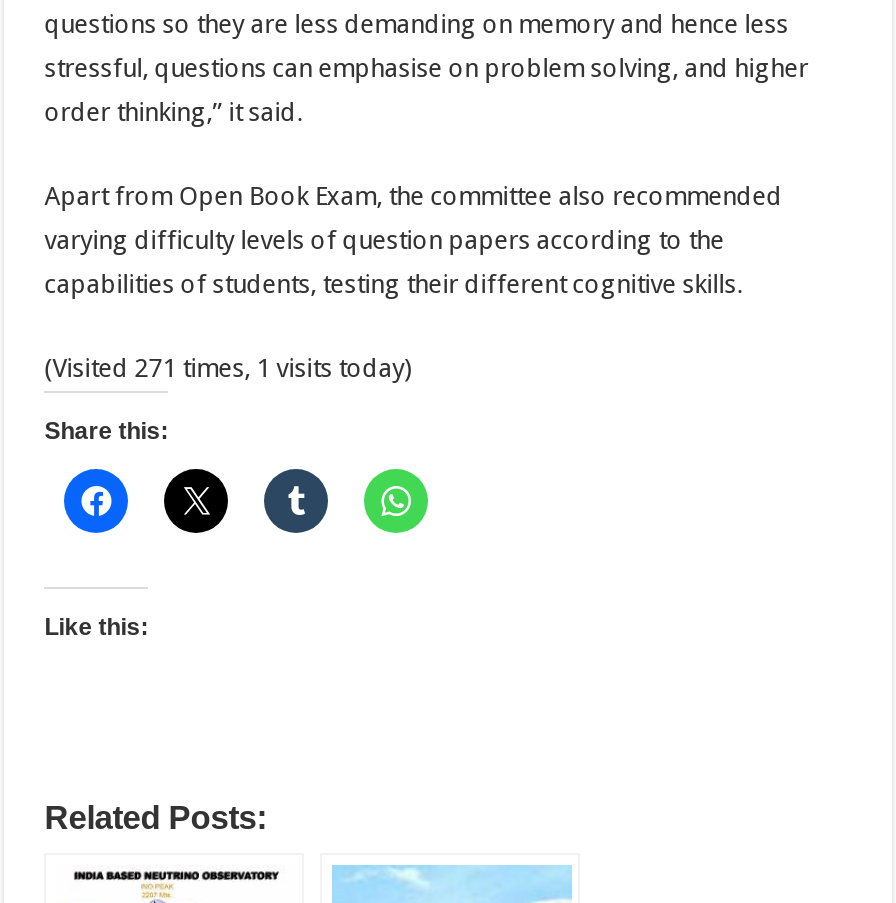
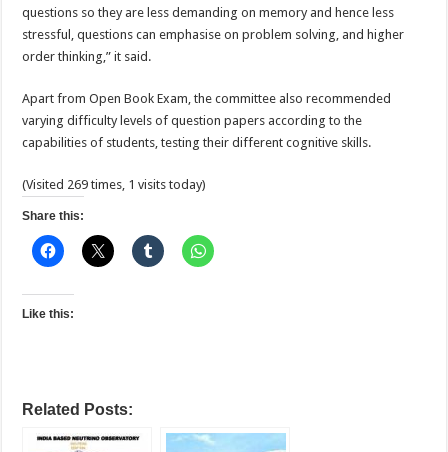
- (Visited 271 times, 1 visits today)
+ (Visited 269 times, 1 visits today)
